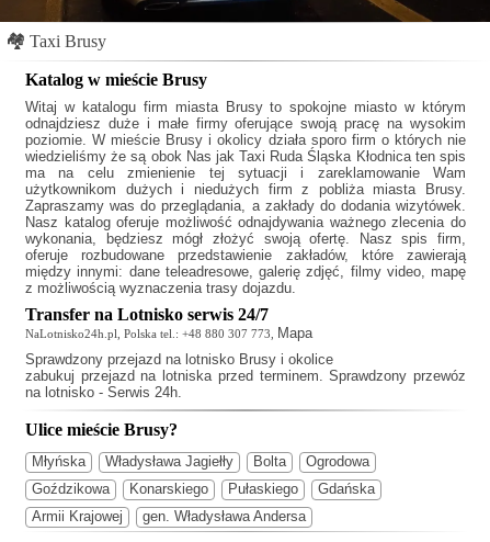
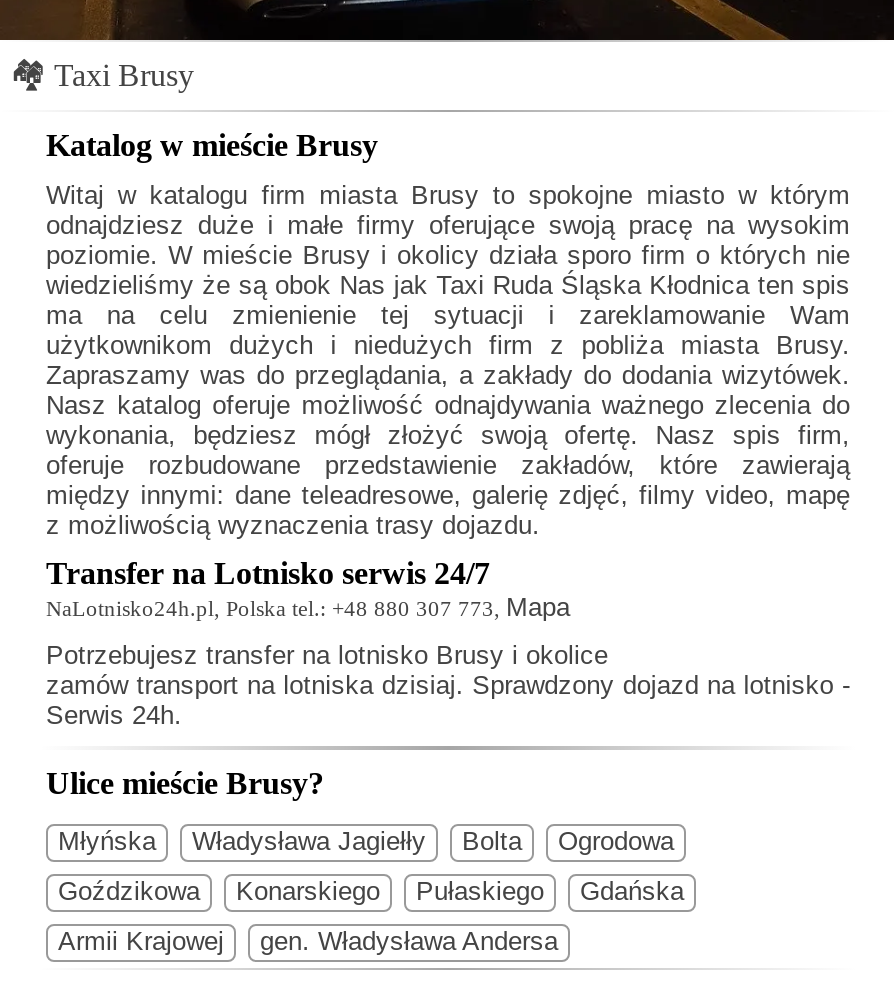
- Sprawdzony przejazd na lotnisko Brusy i okolice
- zabukuj przejazd na lotniska przed terminem. Sprawdzony przewóz
- na lotnisko - Serwis 24h.
+ Potrzebujesz transfer na lotnisko Brusy i okolice
+ zamów transport na lotniska dzisiaj. Sprawdzony dojazd na lotnisko -
+ Serwis 24h.
